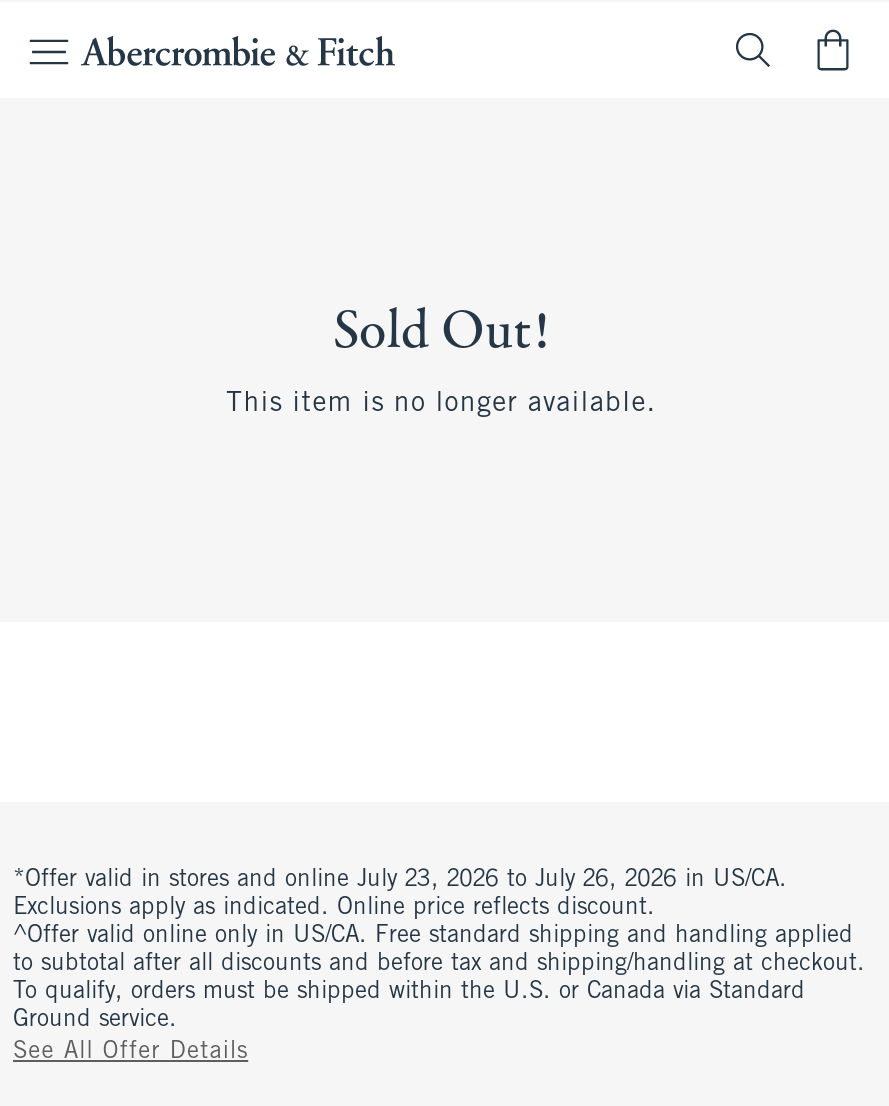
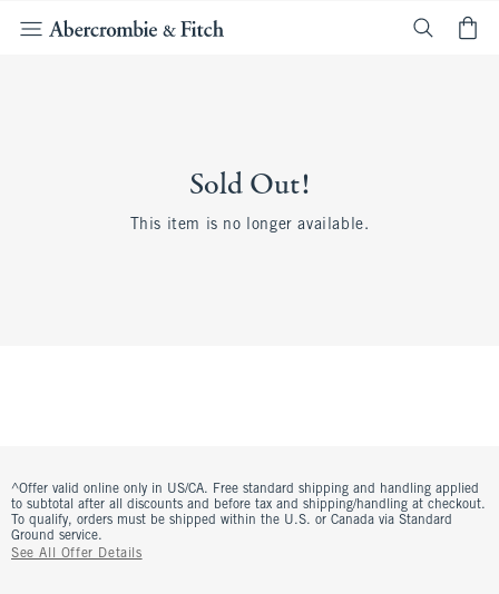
- *Offer valid in stores and online July 23, 2026 to July 26, 2026 in US/CA.
- Exclusions apply as indicated. Online price reflects discount.
